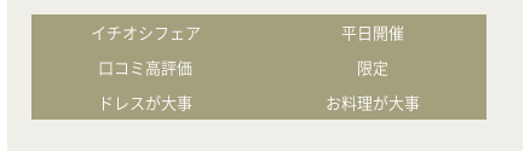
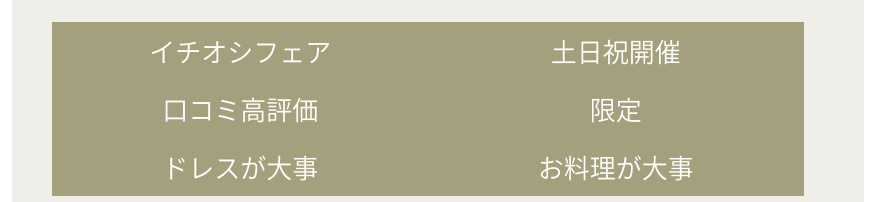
- 平日開催
+ 土日祝開催
